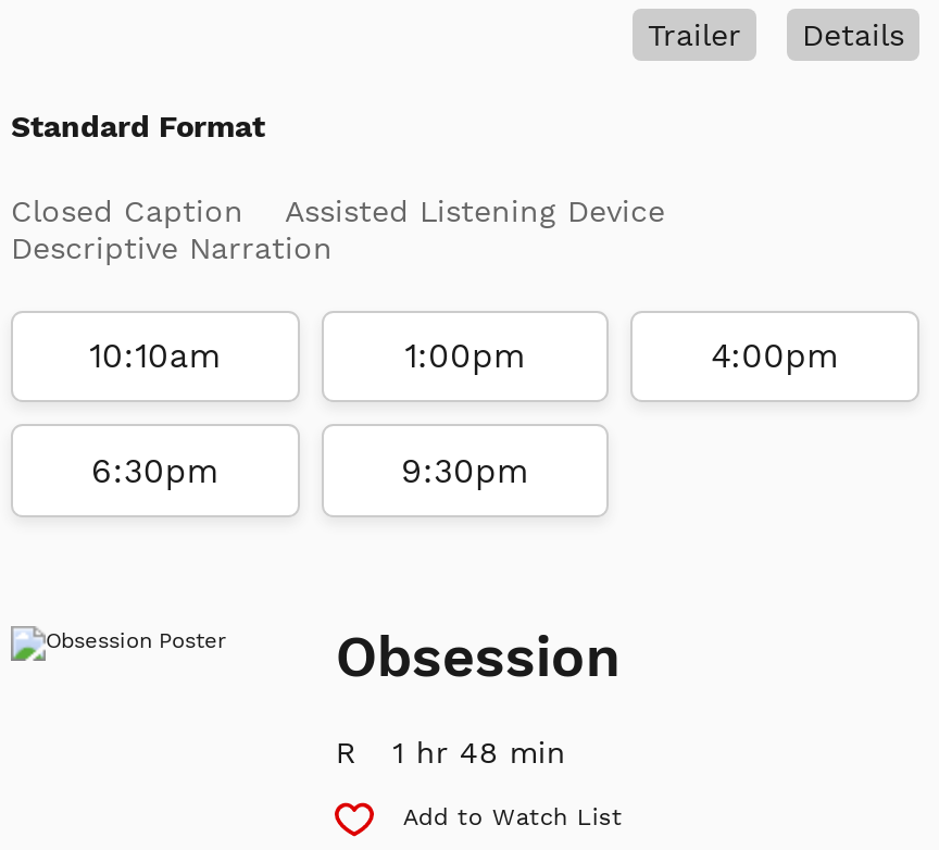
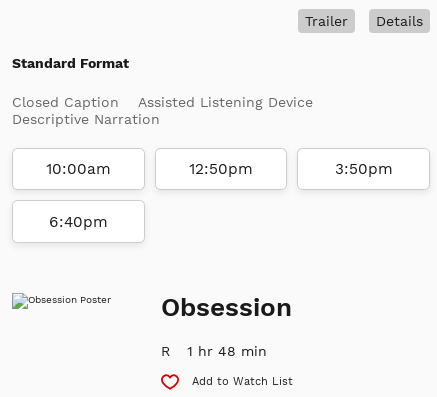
- 10:10am
- 1:00pm
- 4:00pm
+ 10:00am
+ 12:50pm
+ 3:50pm

- 6:30pm
- 9:30pm
+ 6:40pm
